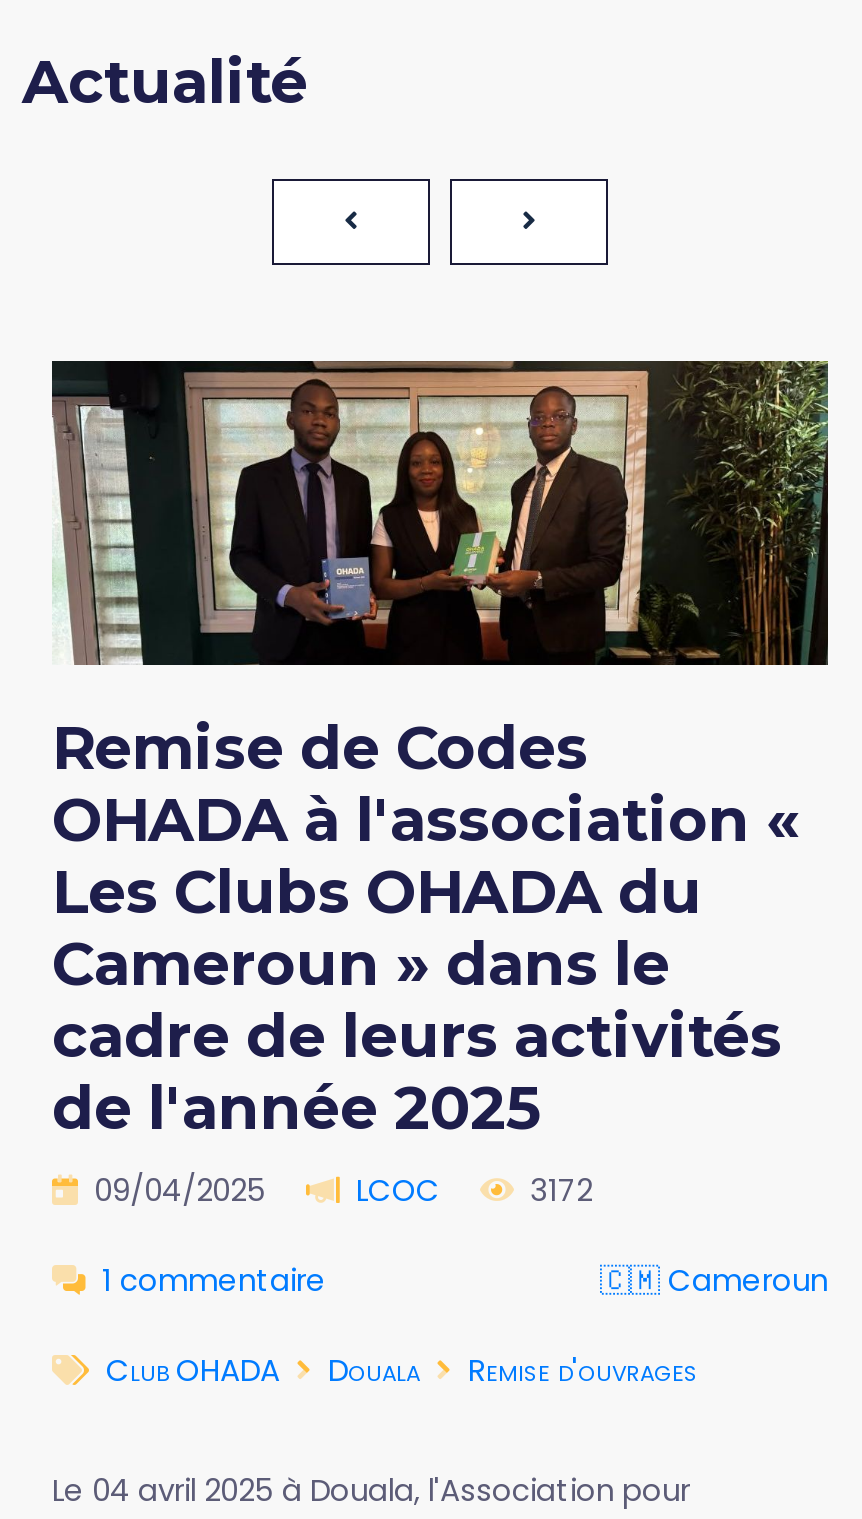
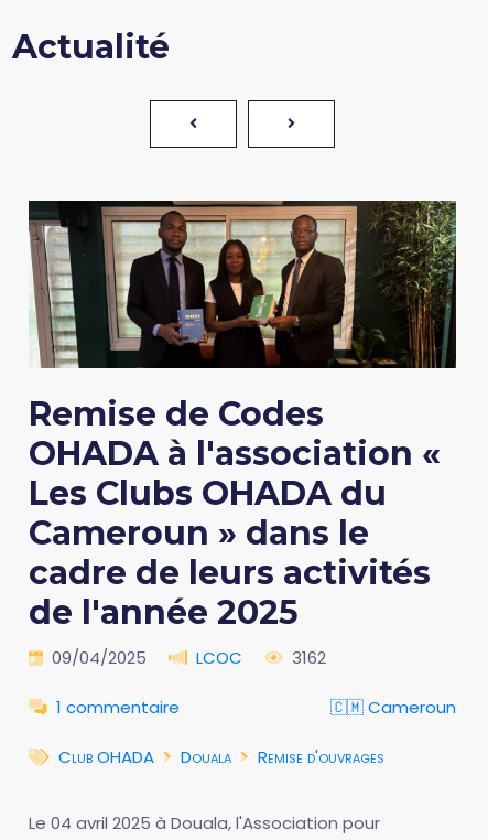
- 3172
+ 3162
